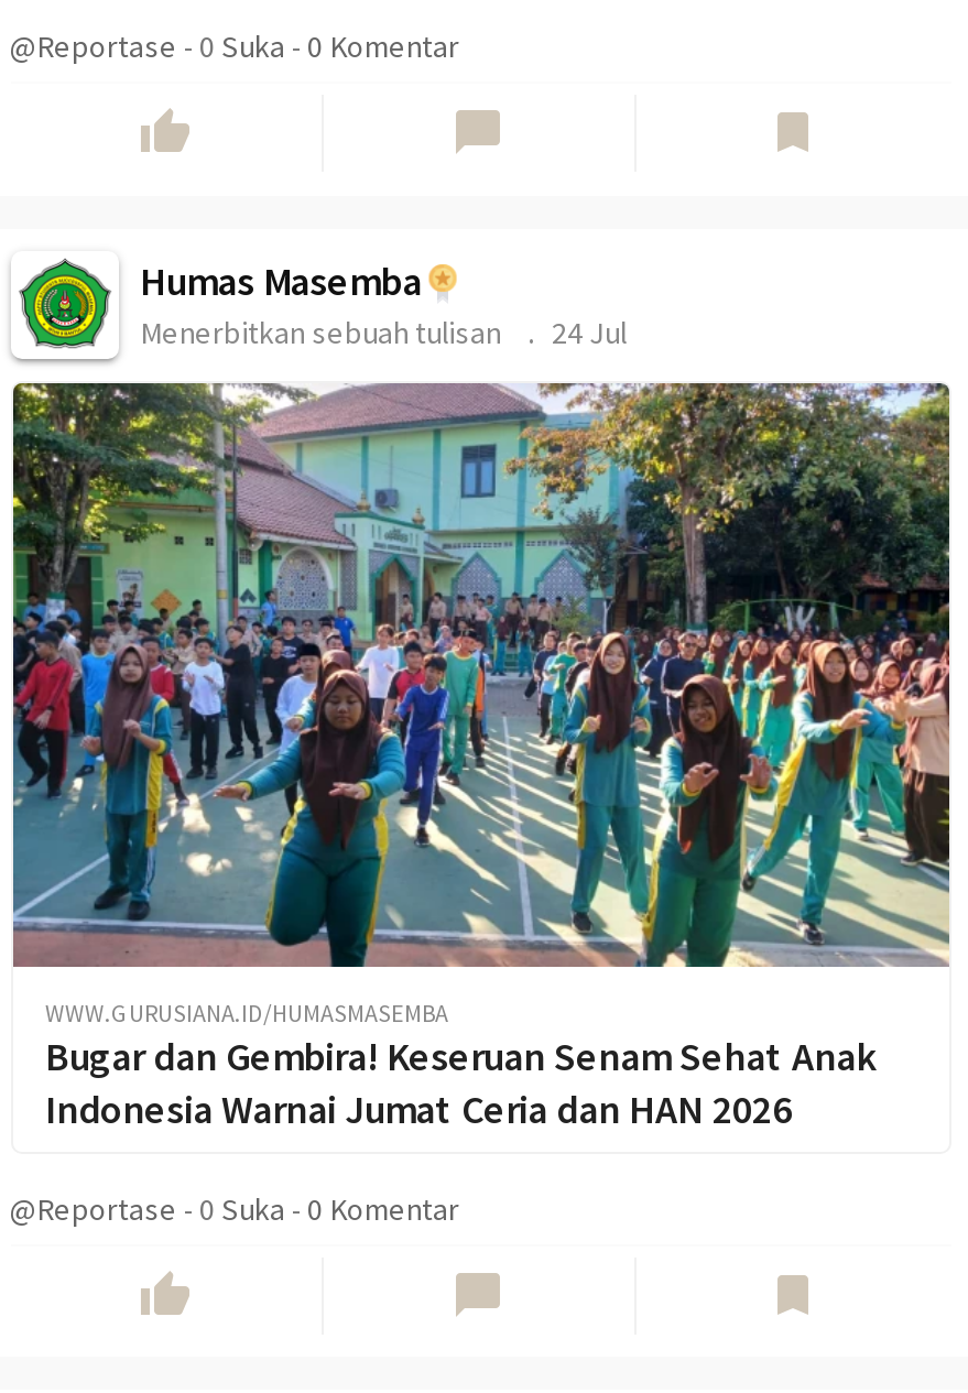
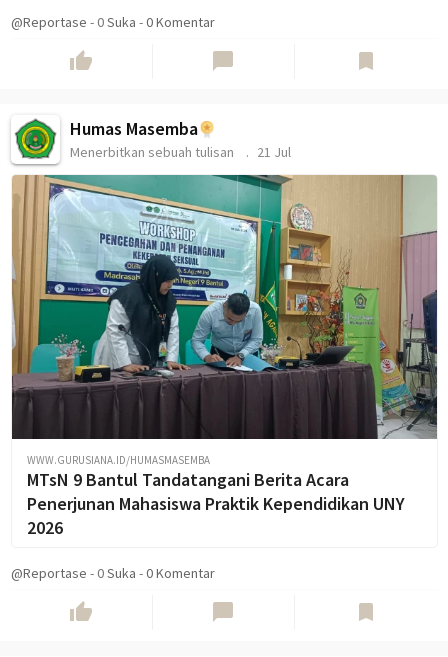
- Menerbitkan sebuah tulisan 24 Jul
+ Menerbitkan sebuah tulisan 21 Jul

- [image]
- Bugar dan Gembira! Keseruan Senam Sehat Anak
- Indonesia Warnai Jumat Ceria dan HAN 2026
+ [image]
+ MTsN 9 Bantul Tandatangani Berita Acara
+ Penerjunan Mahasiswa Praktik Kependidikan UNY
+ 2026
